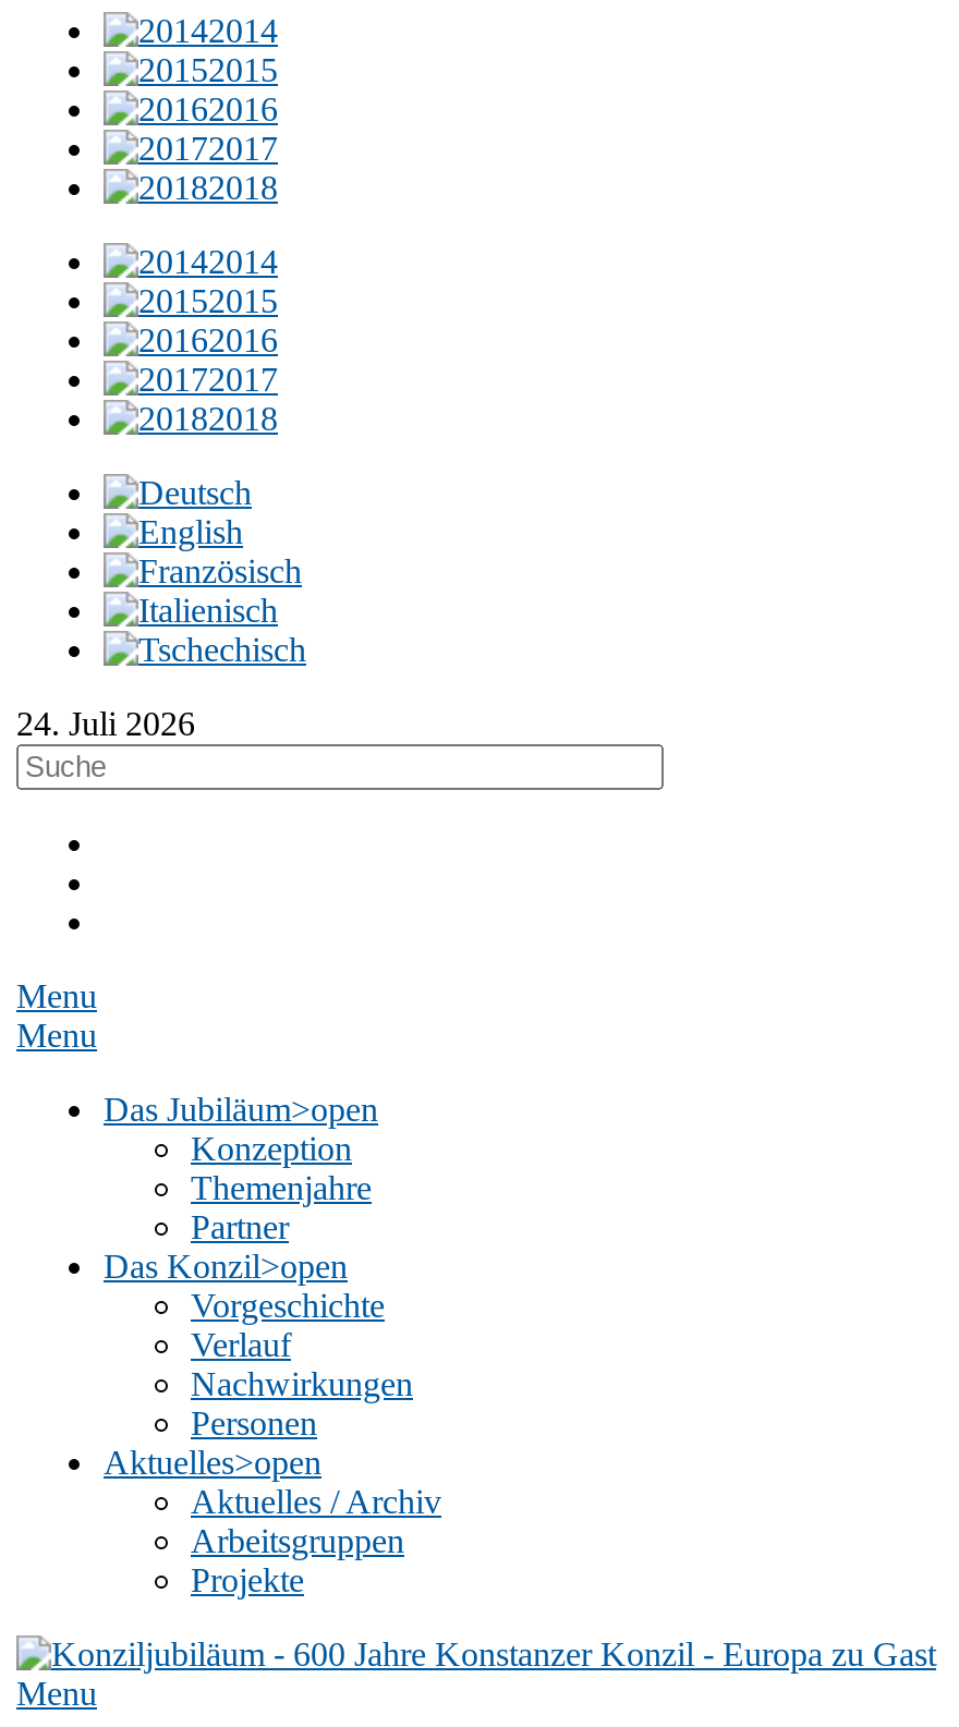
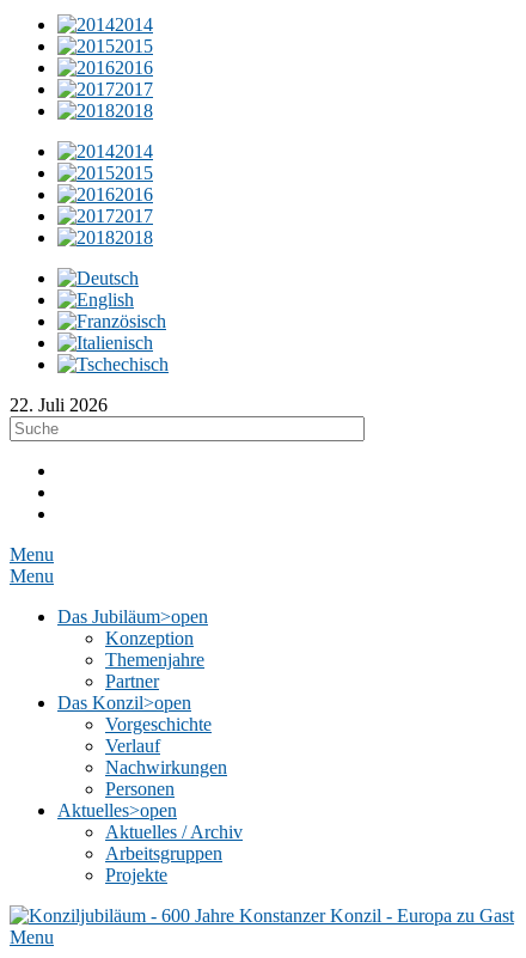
- 24. Juli 2026
+ 22. Juli 2026
